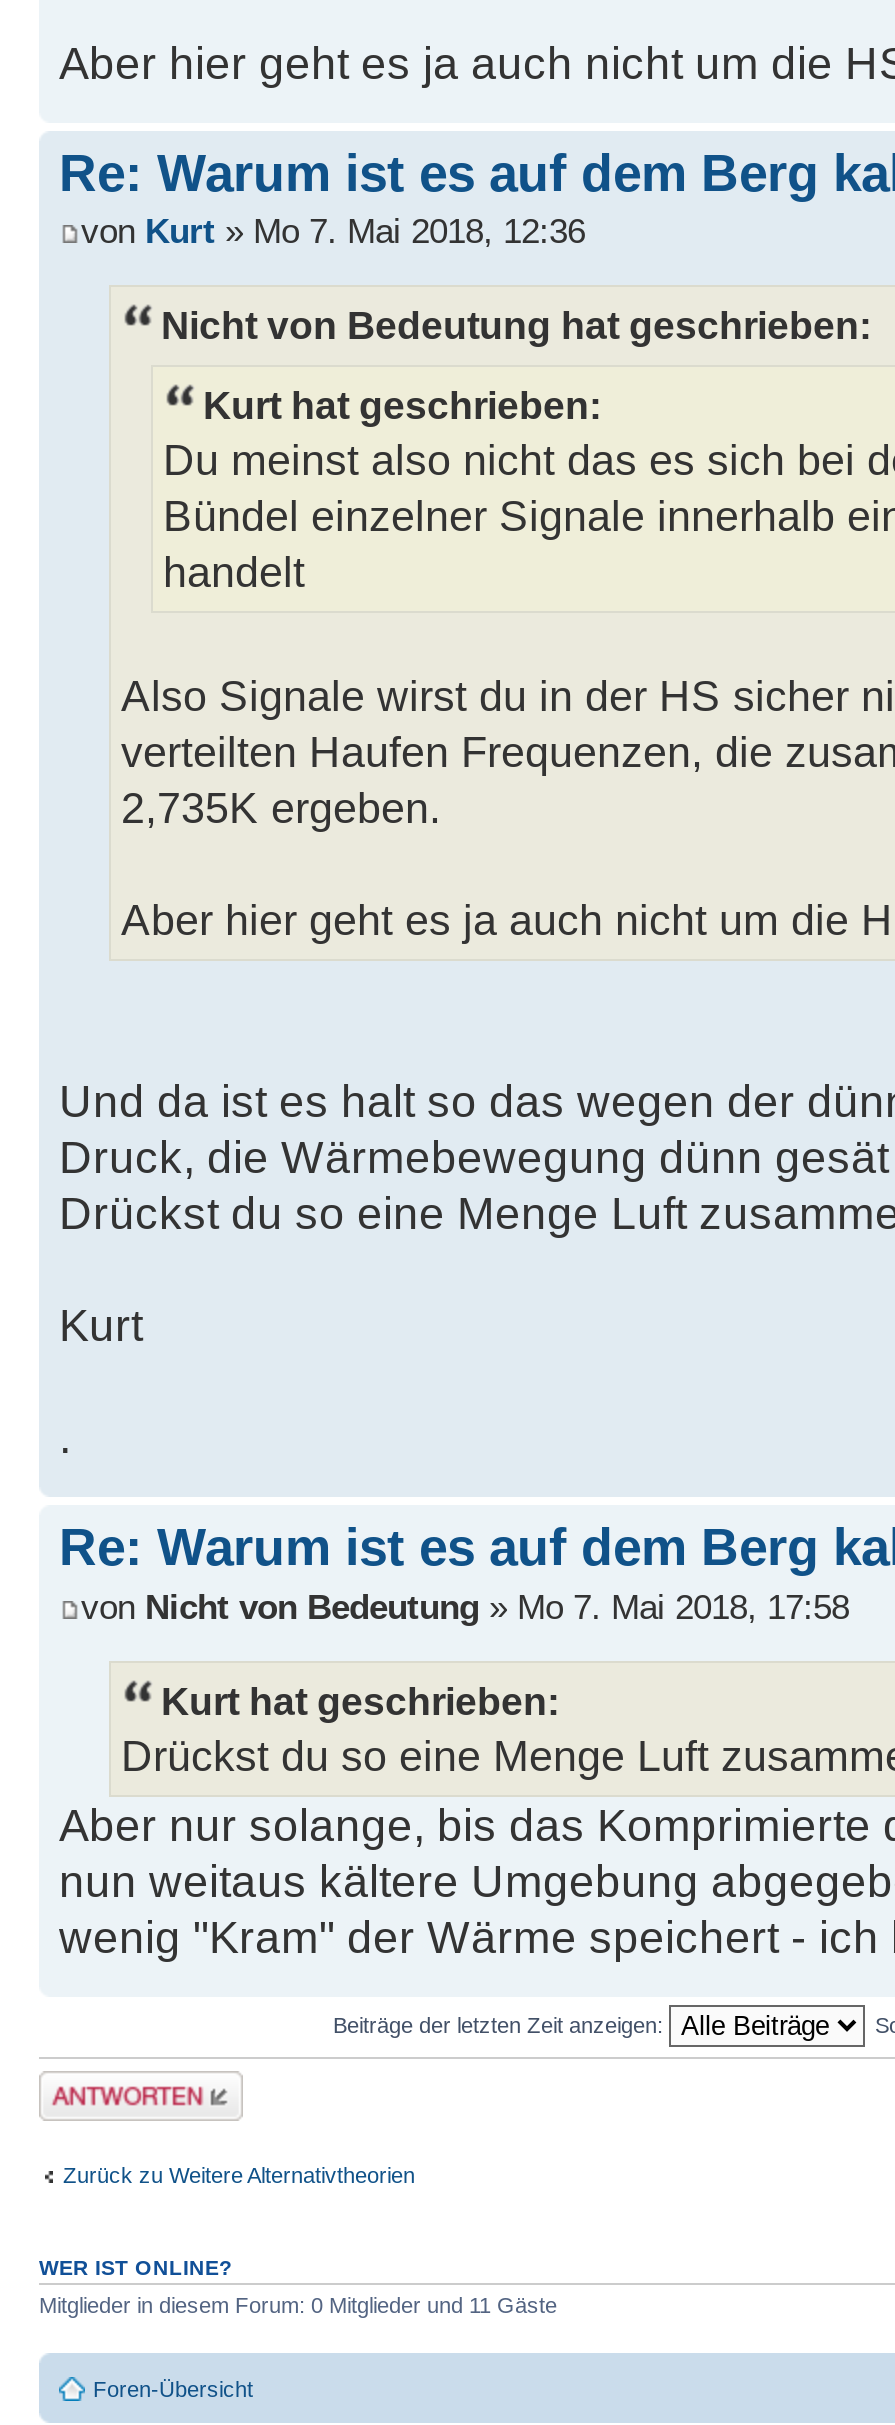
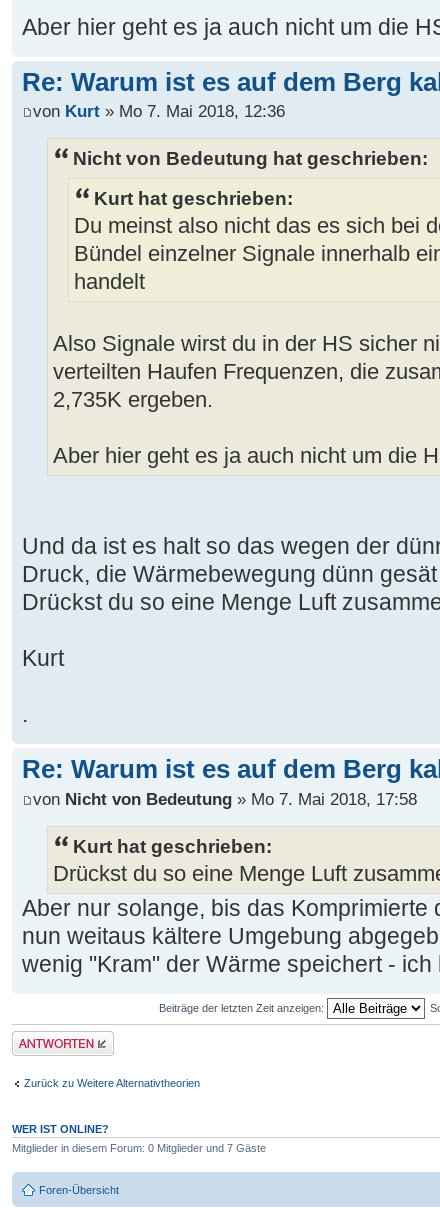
- Mitglieder in diesem Forum: 0 Mitglieder und 11 Gäste
+ Mitglieder in diesem Forum: 0 Mitglieder und 7 Gäste
